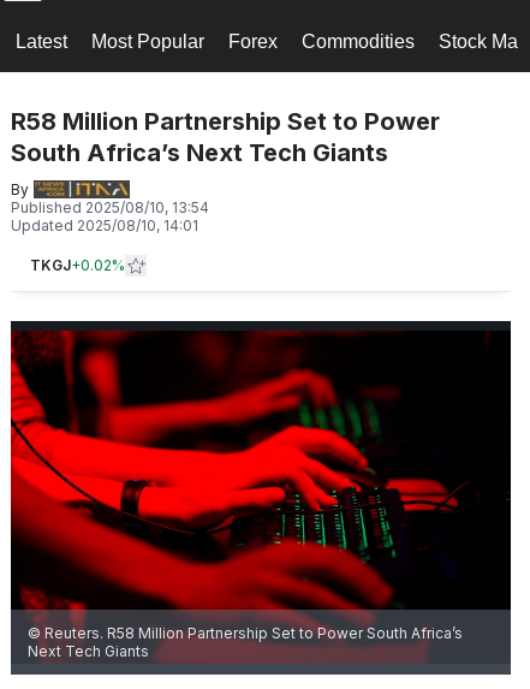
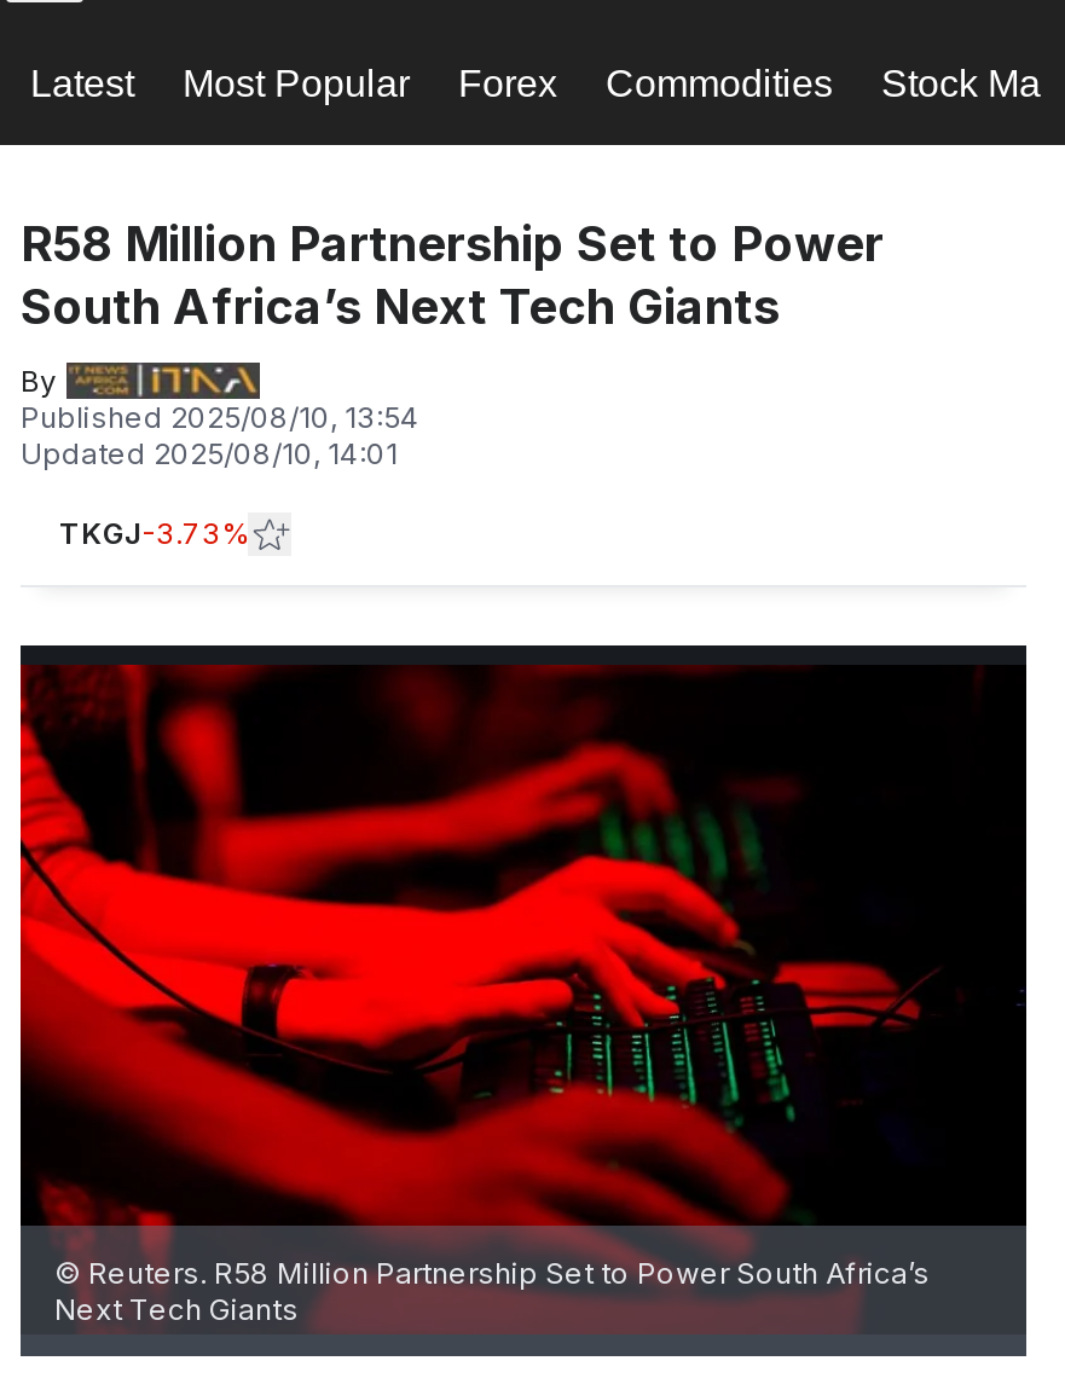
- TKGJ+0.02%
+ TKGJ-3.73%
